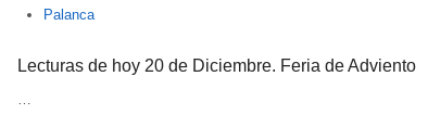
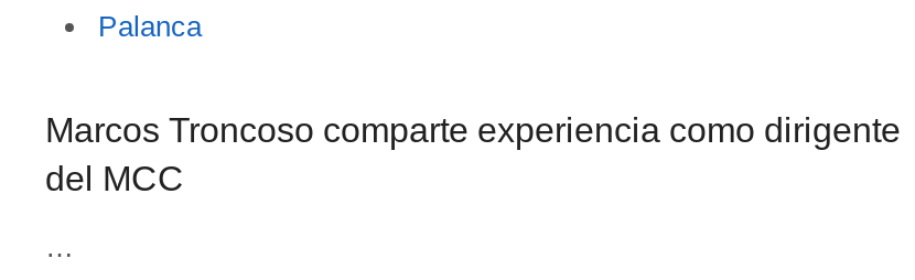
- Lecturas de hoy 20 de Diciembre. Feria de Adviento
+ Marcos Troncoso comparte experiencia como dirigente
+ del MCC
